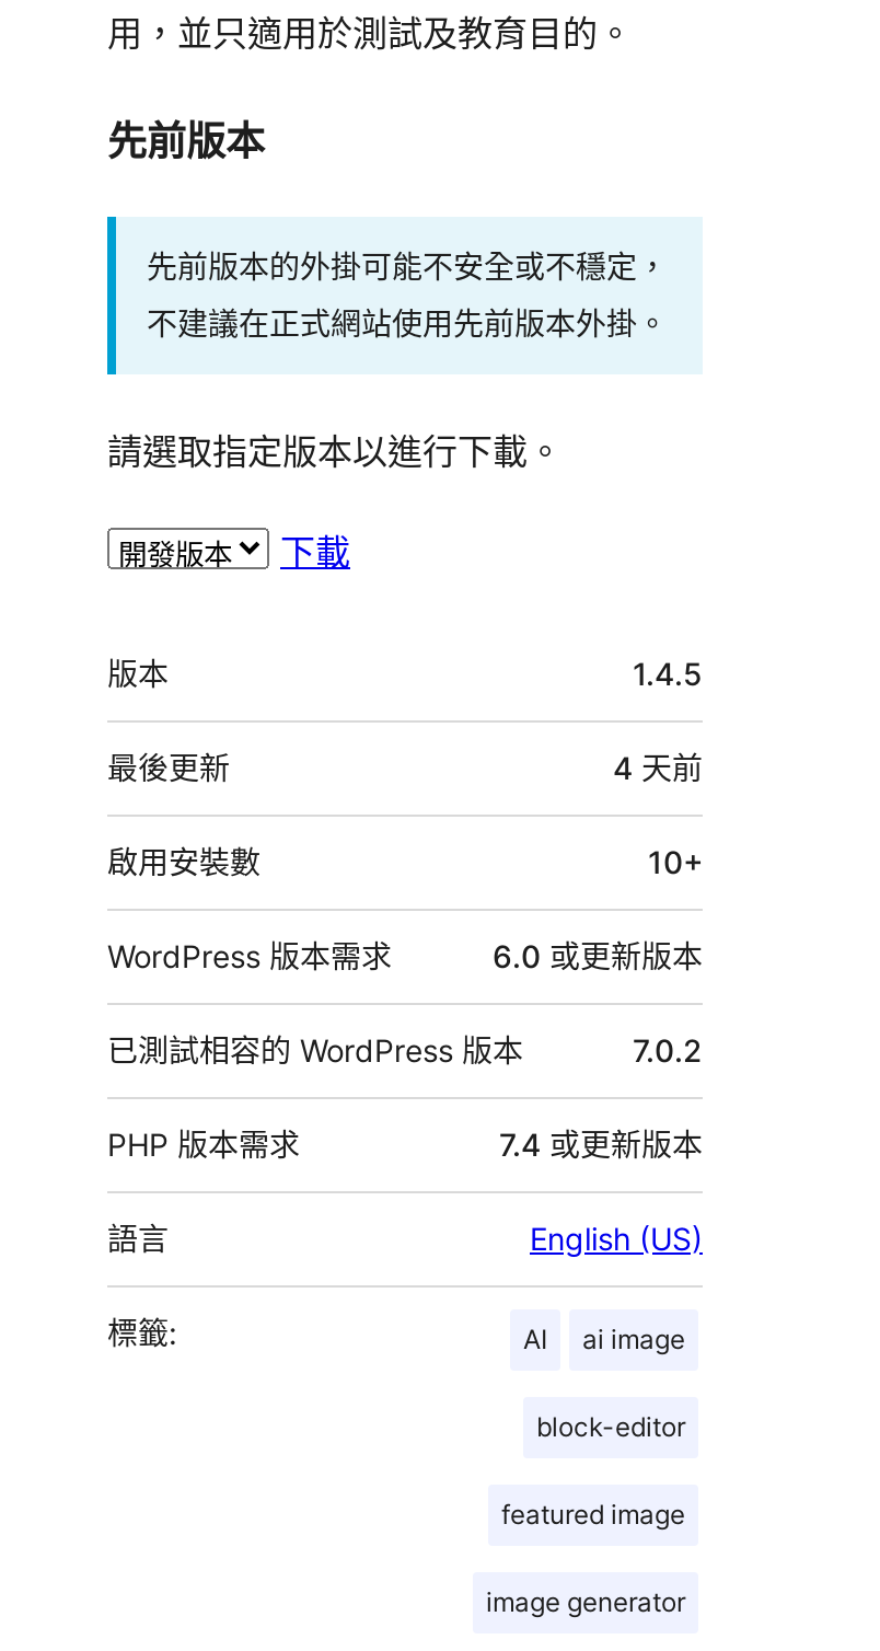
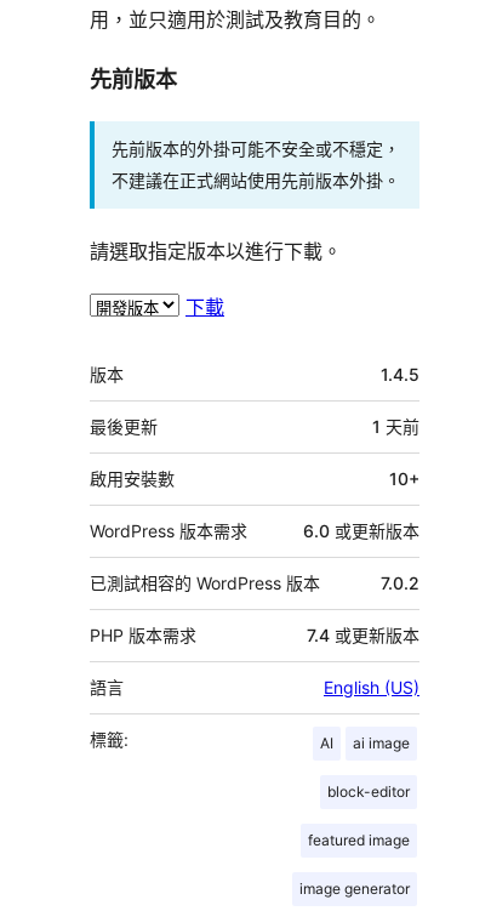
- 4 天前
+ 1 天前
